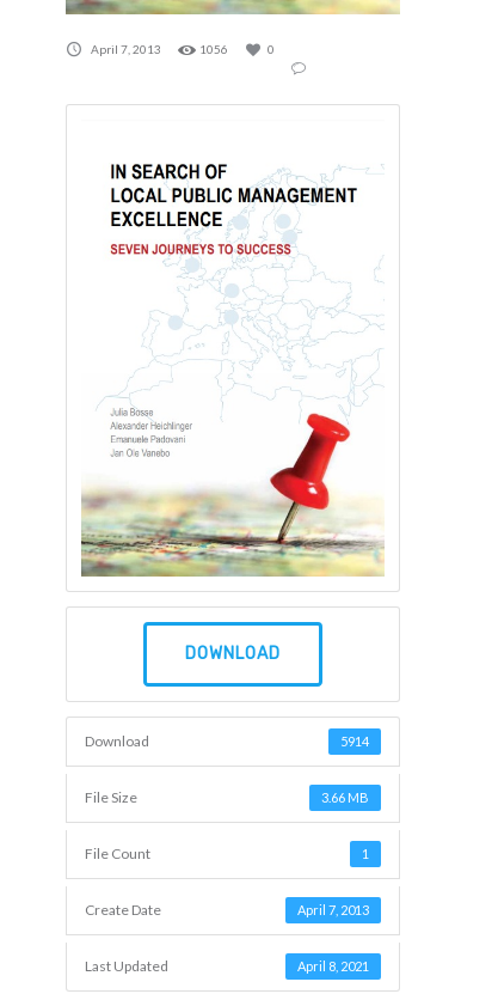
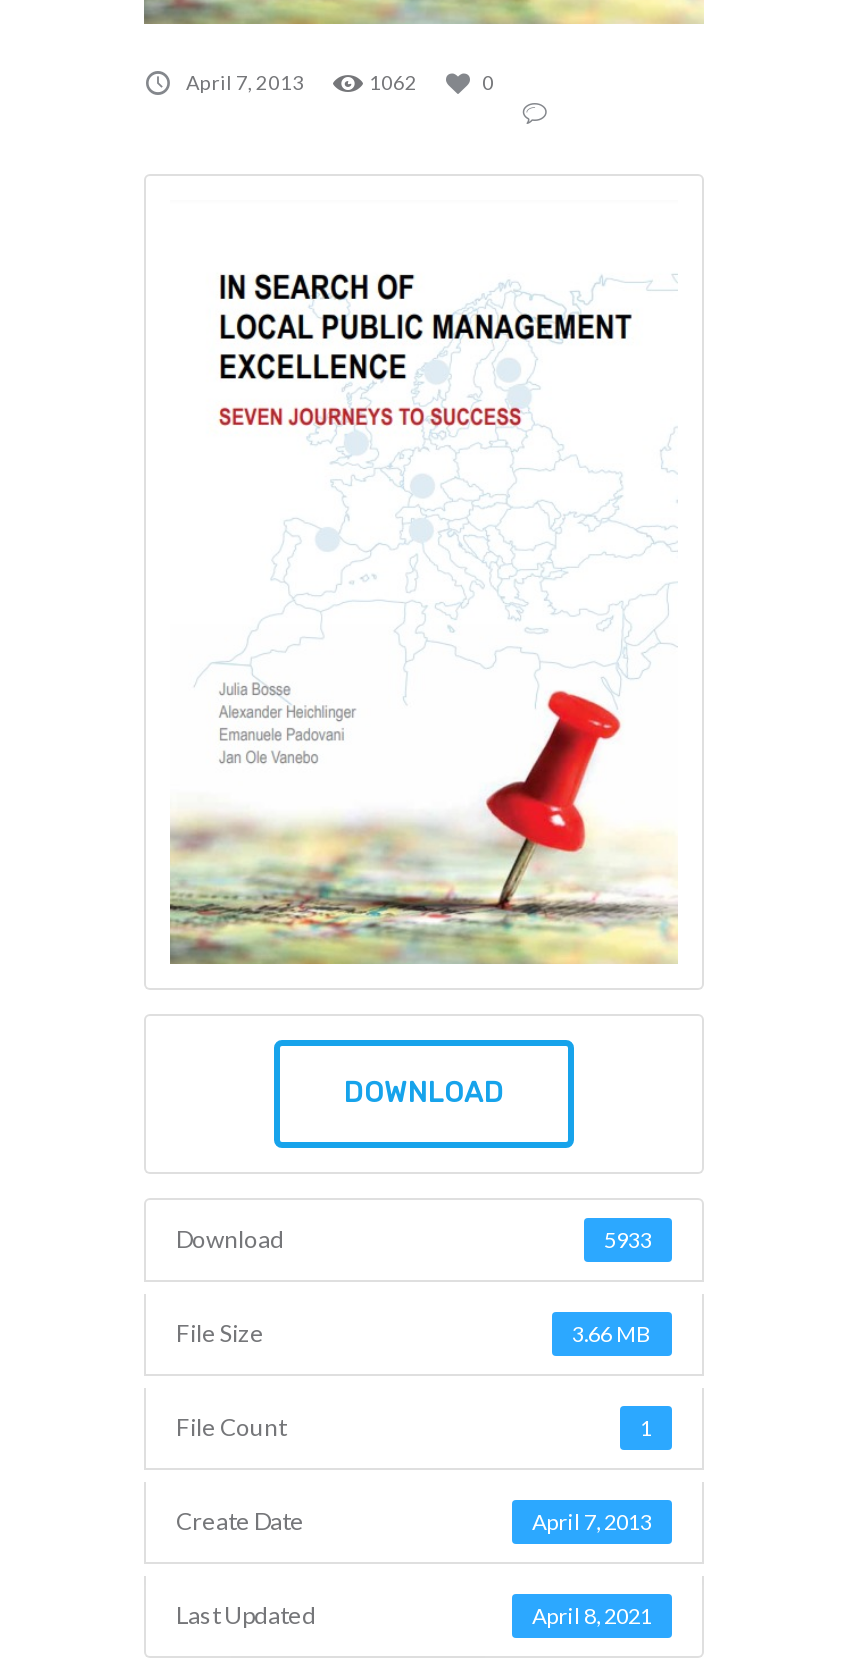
- 1056
+ 1062

- 5914
+ 5933
